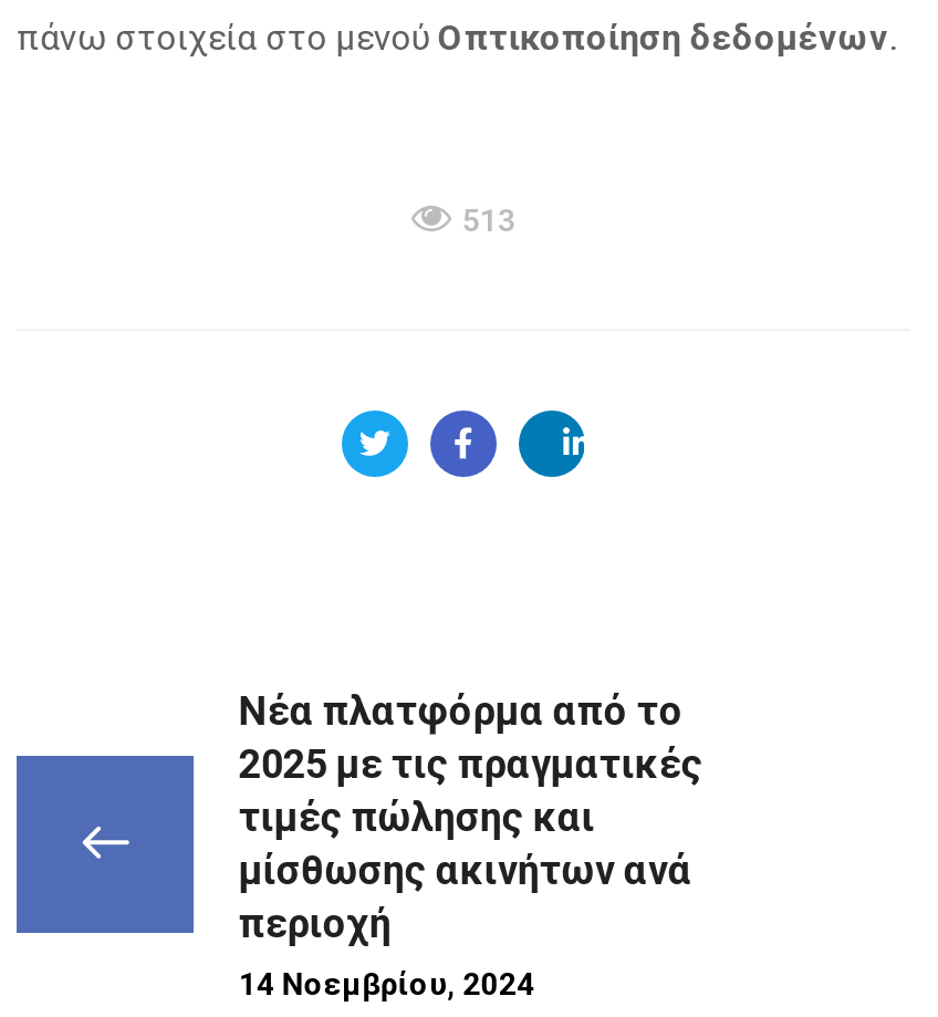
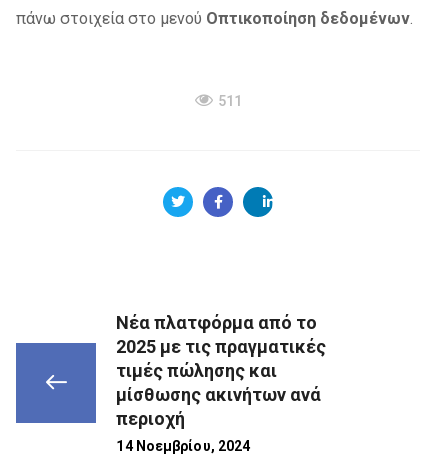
- 513
+ 511
